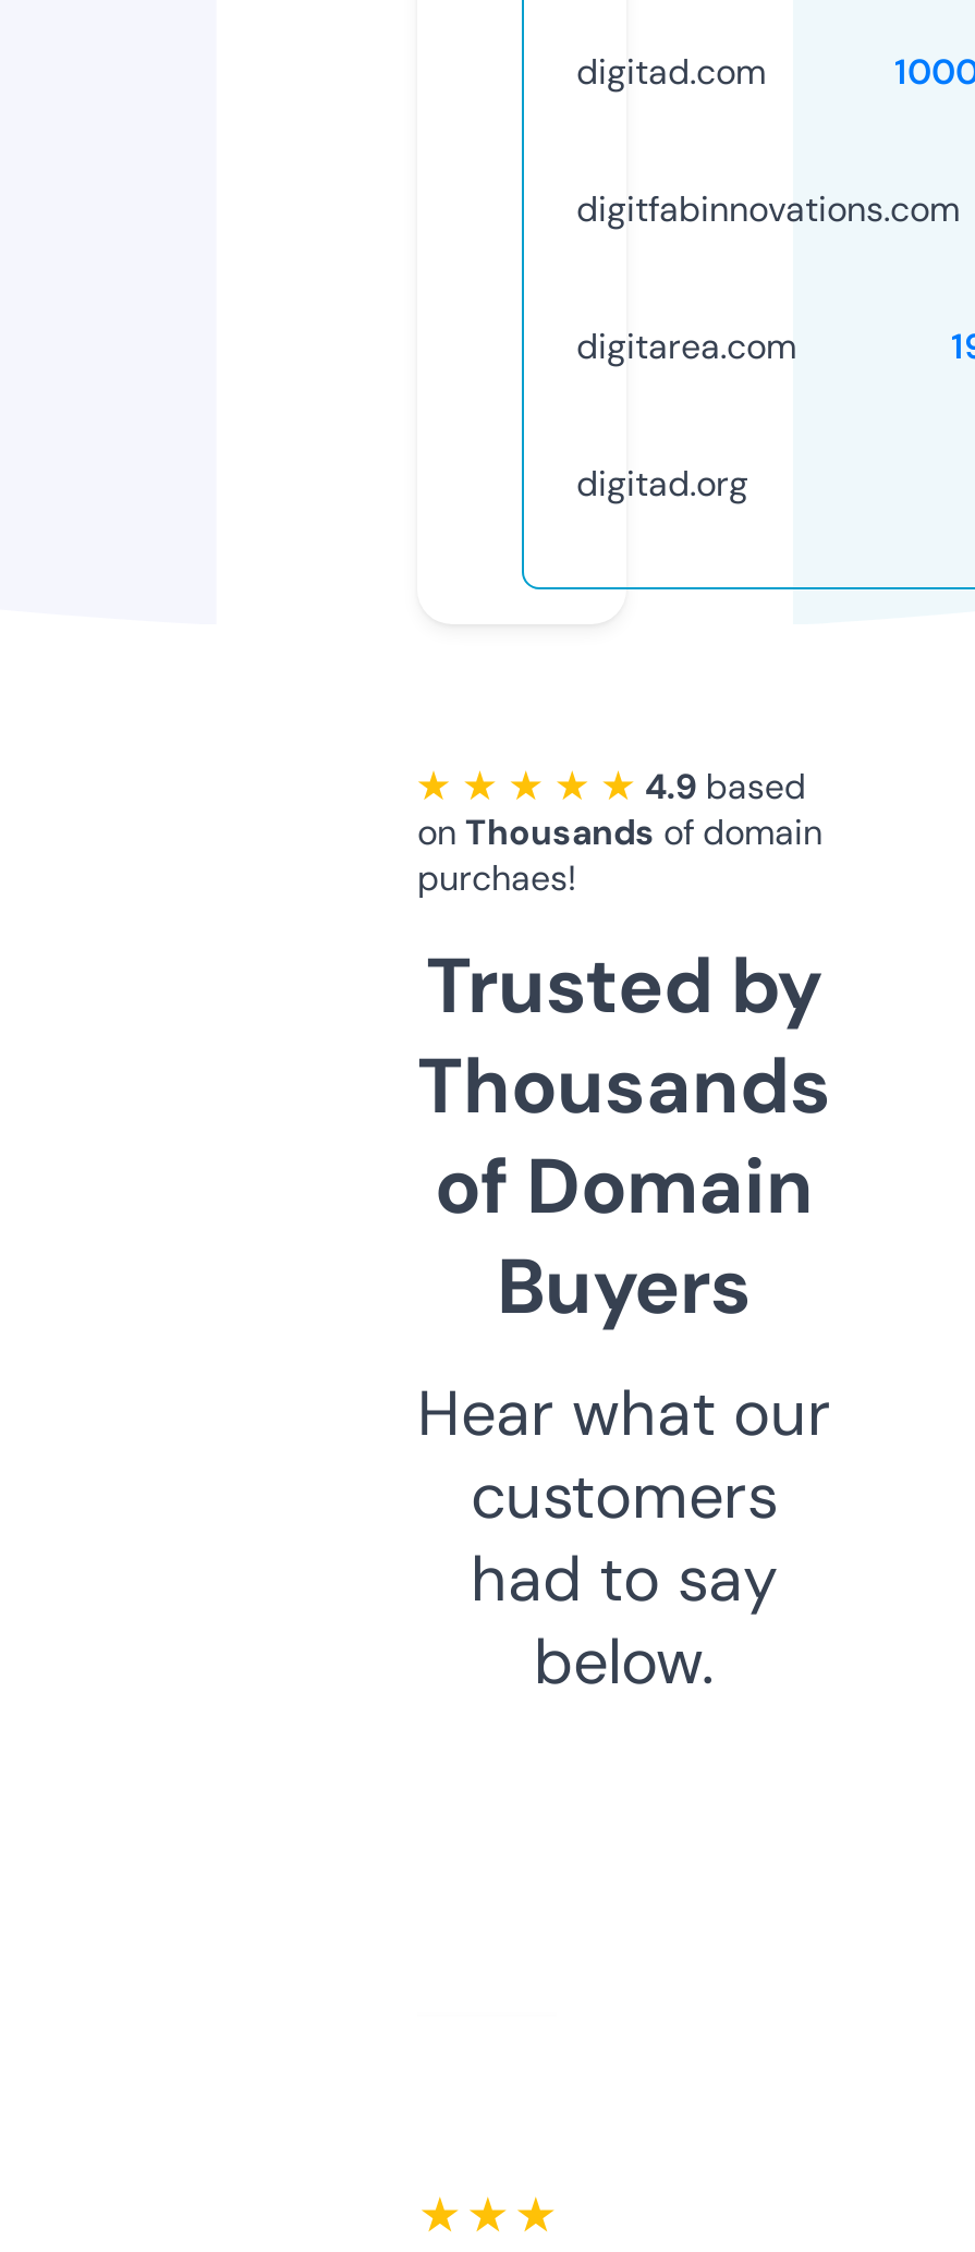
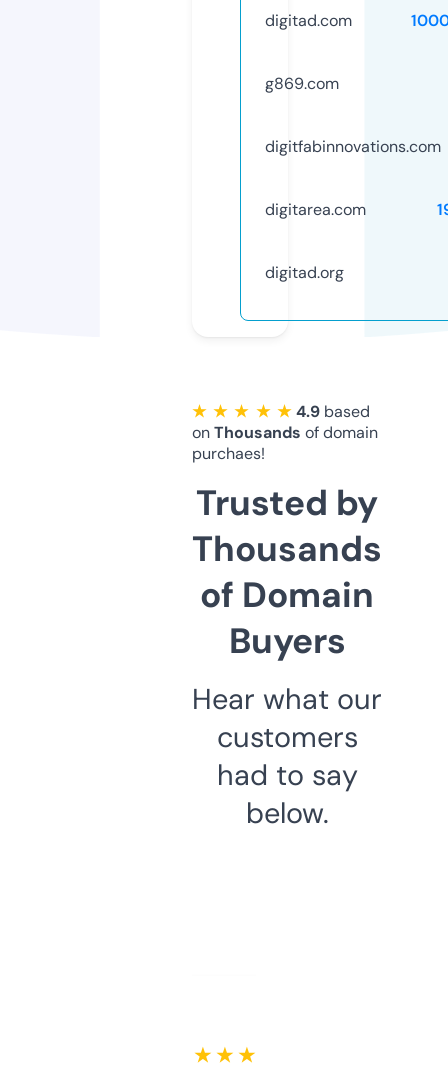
+ g869.com
